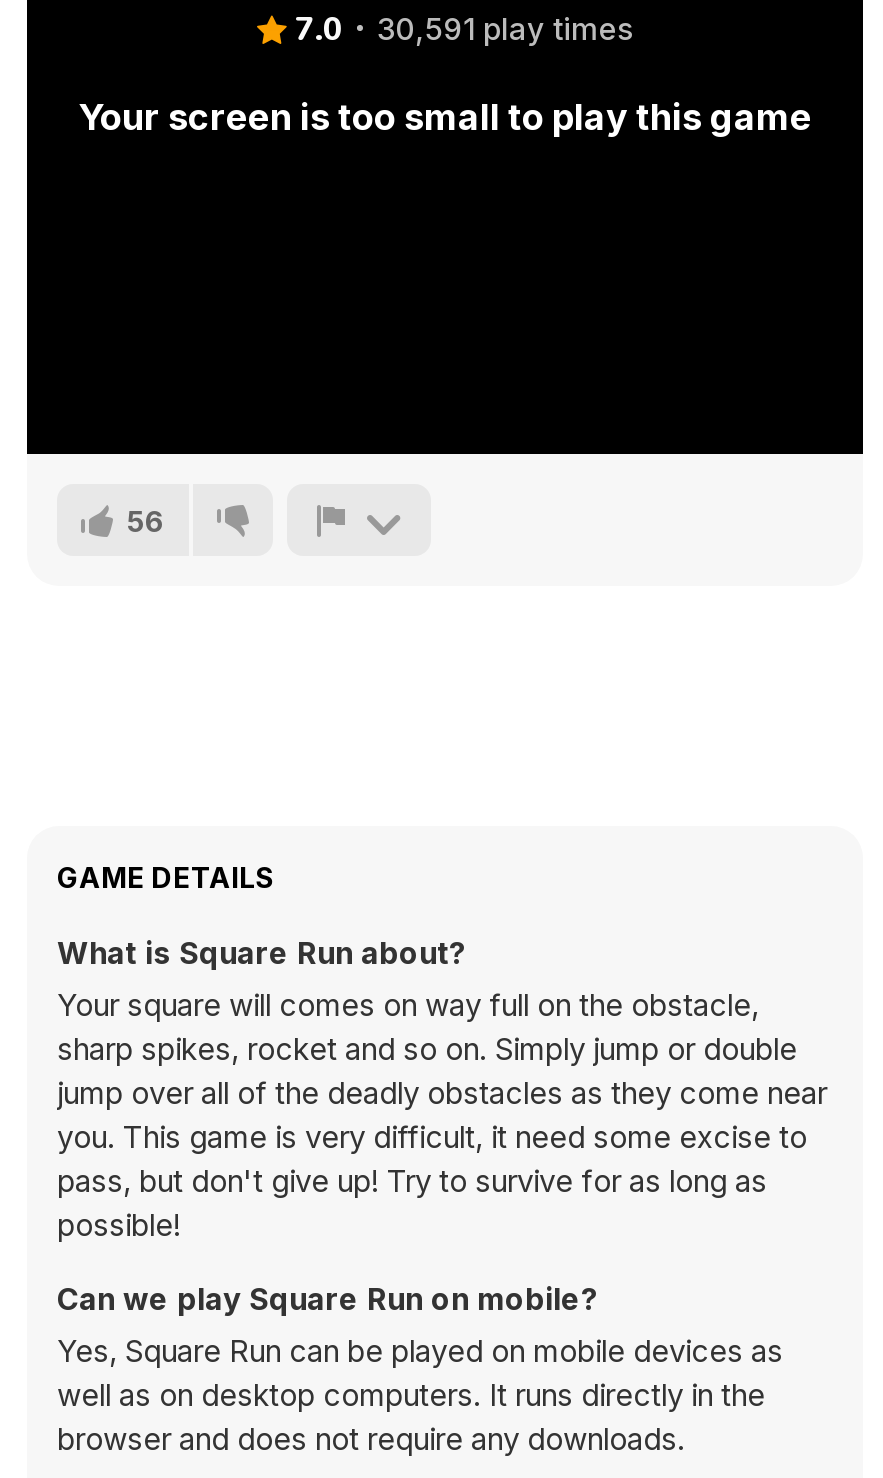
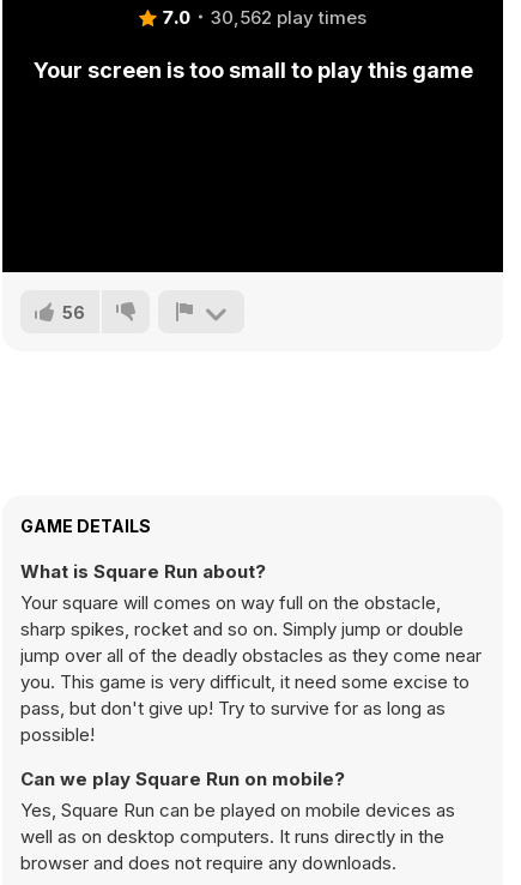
- 7.0 30,591 play times
+ 7.0 30,562 play times
